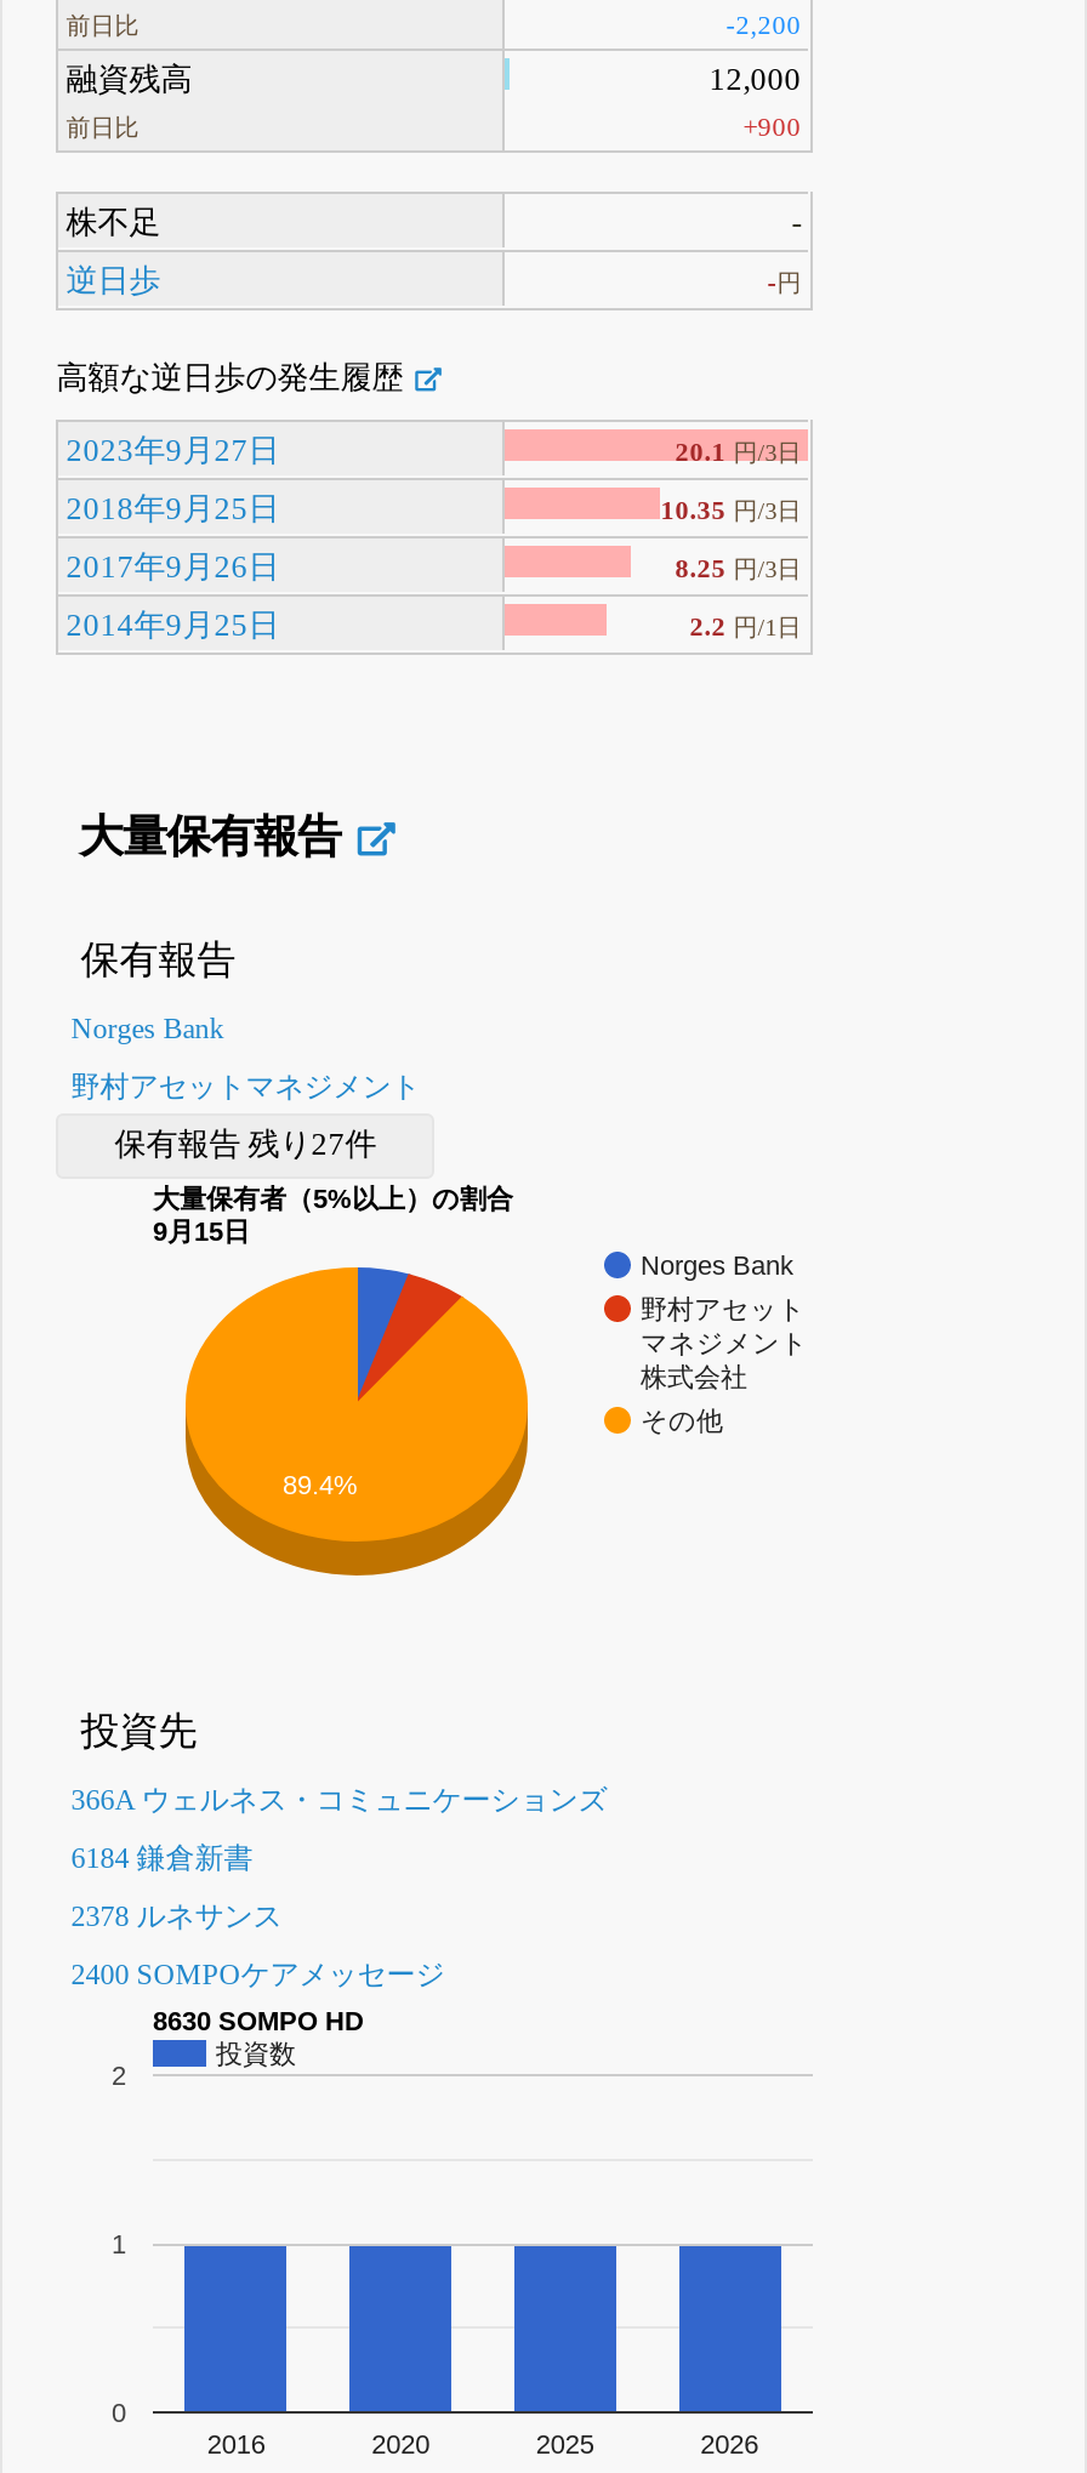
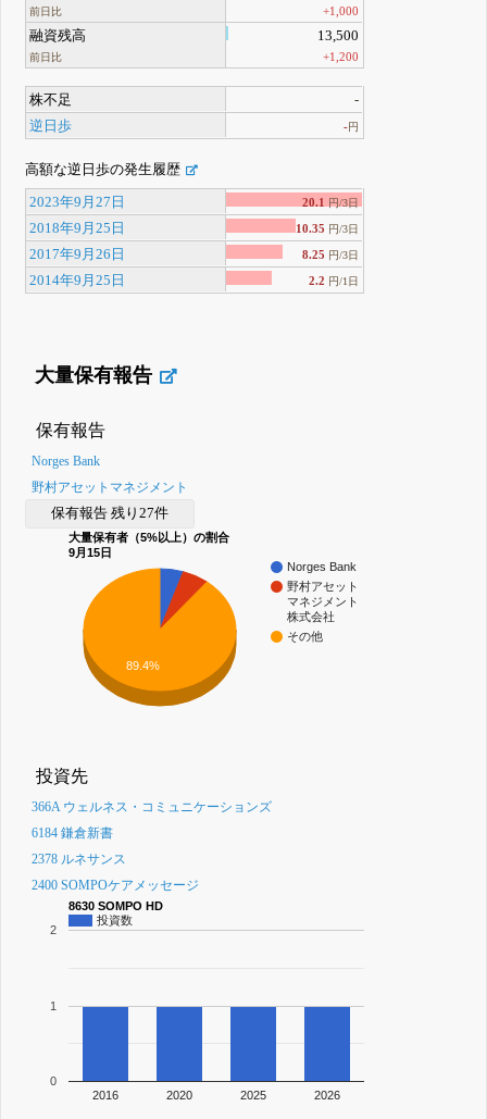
- -2,200
+ +1,000

- 12,000
+ 13,500

- +900
+ +1,200
